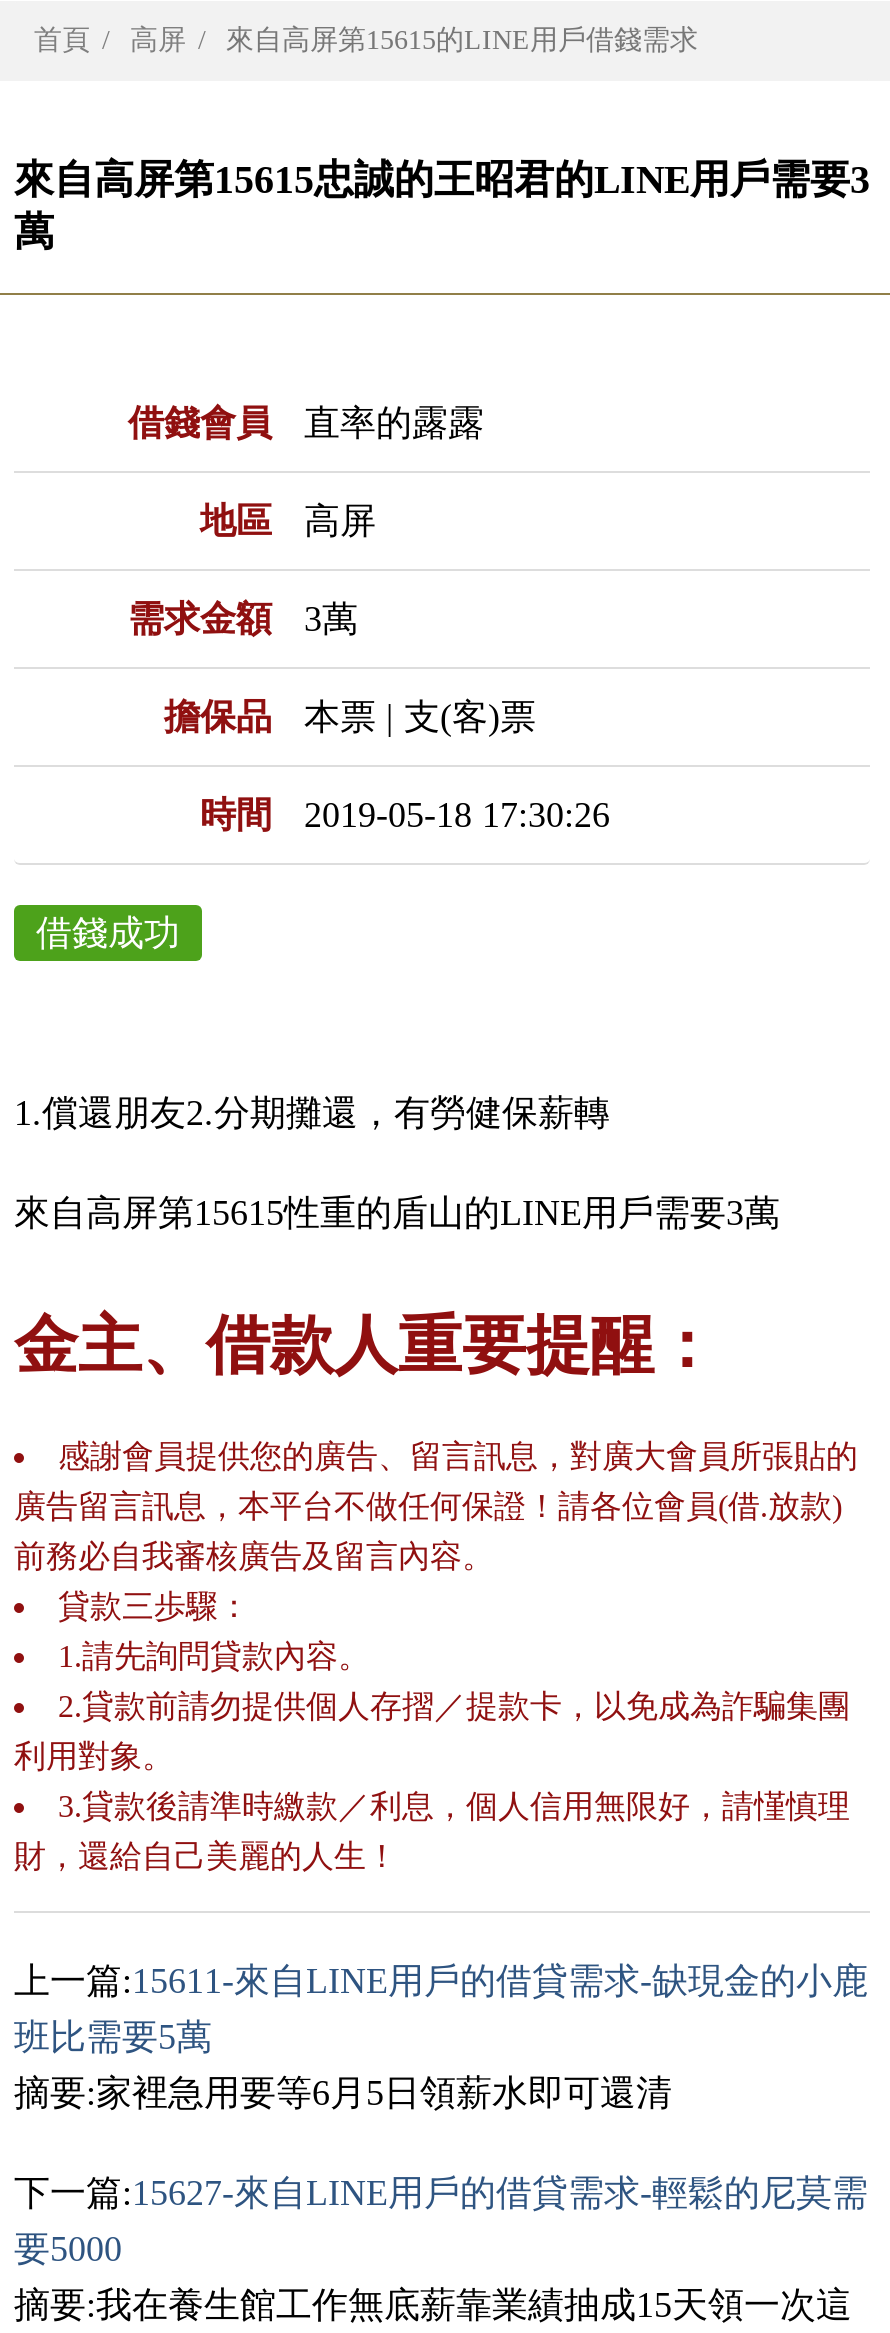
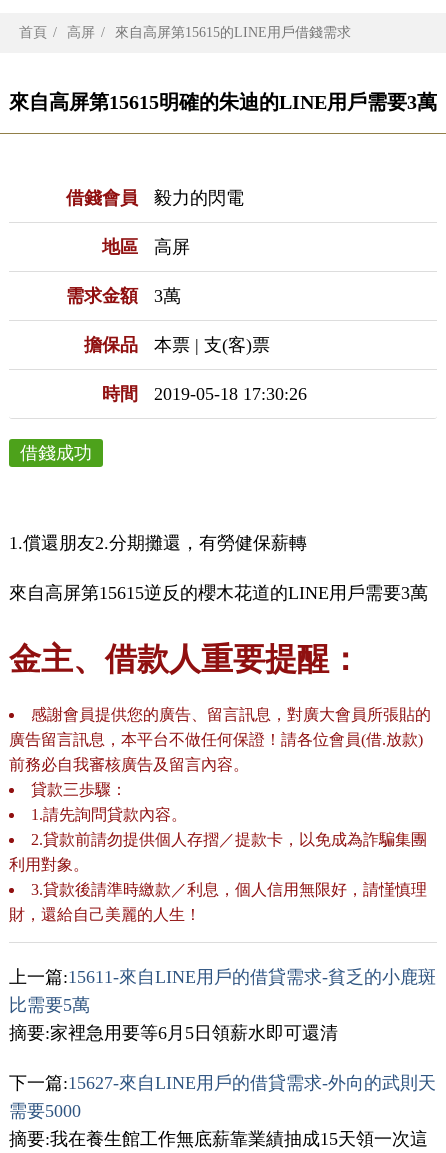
- 來自高屏第15615忠誠的王昭君的LINE用戶需要3
- 萬
+ 來自高屏第15615明確的朱迪的LINE用戶需要3萬

- 直率的露露
+ 毅力的閃電

- 來自高屏第15615性重的盾山的LINE用戶需要3萬
+ 來自高屏第15615逆反的櫻木花道的LINE用戶需要3萬

- 上一篇:15611-來自LINE用戶的借貸需求-缺現金的小鹿
- 班比需要5萬
+ 上一篇:15611-來自LINE用戶的借貸需求-貧乏的小鹿斑
+ 比需要5萬

- 下一篇:15627-來自LINE用戶的借貸需求-輕鬆的尼莫需
- 要5000
+ 下一篇:15627-來自LINE用戶的借貸需求-外向的武則天
+ 需要5000
